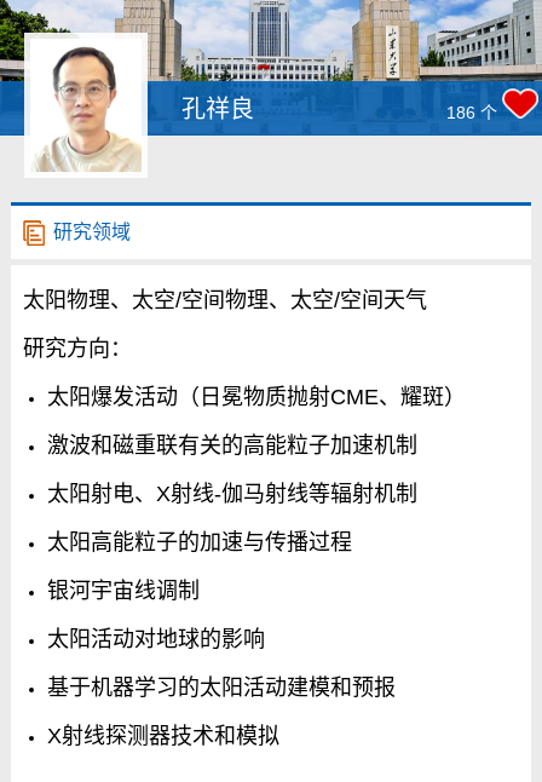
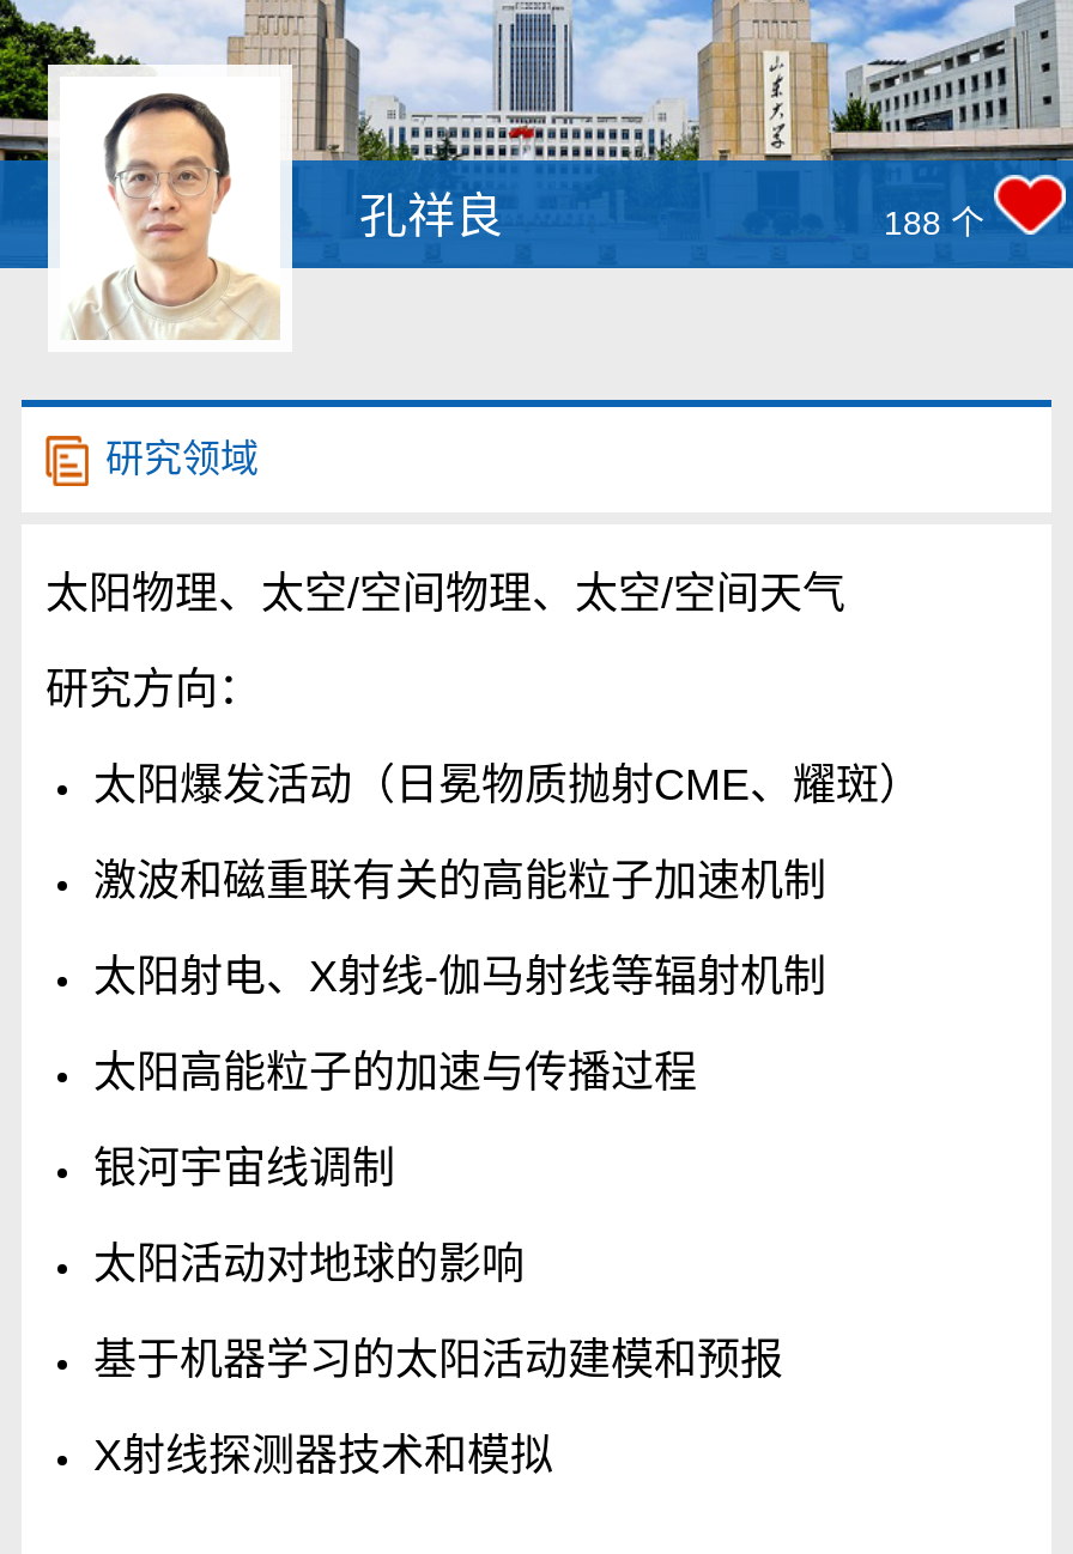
- 186 个
+ 188 个
